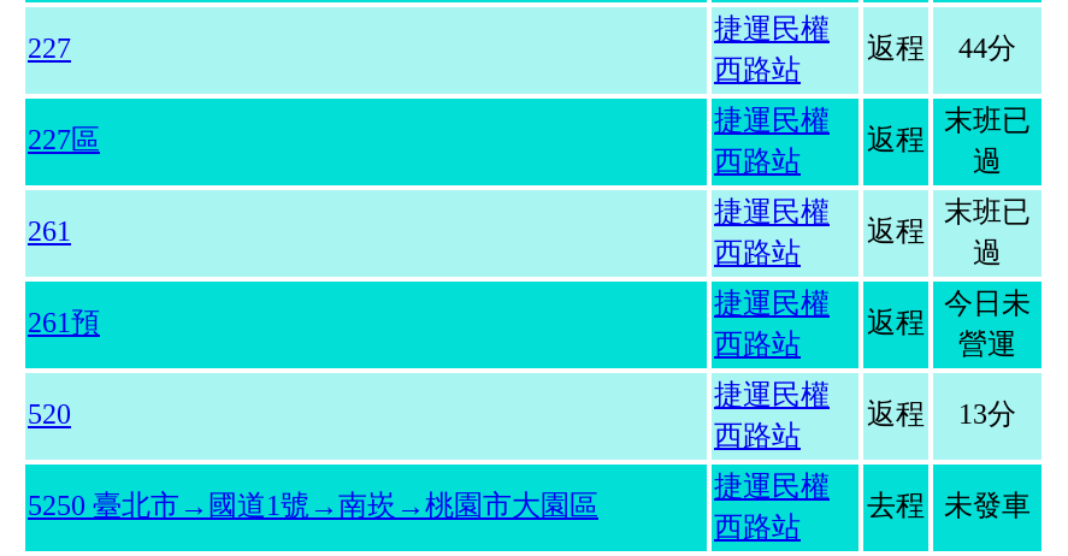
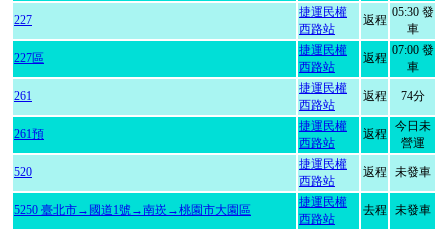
- 44分
+ 05:30 發
+ 車

- 末班已
- 過
+ 07:00 發
+ 車

- 末班已
- 過
+ 74分

- 返程
- 13分
+ 返程 未發車
